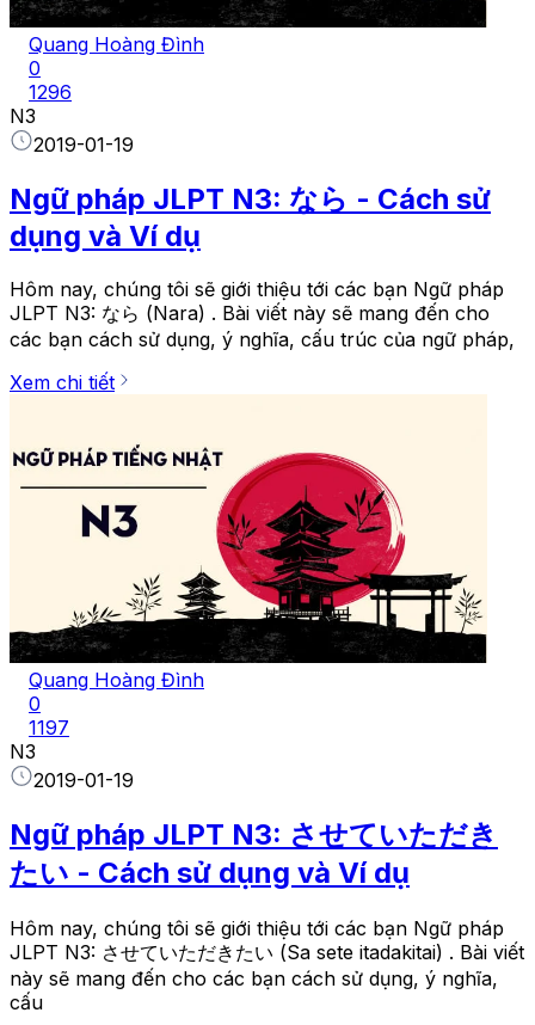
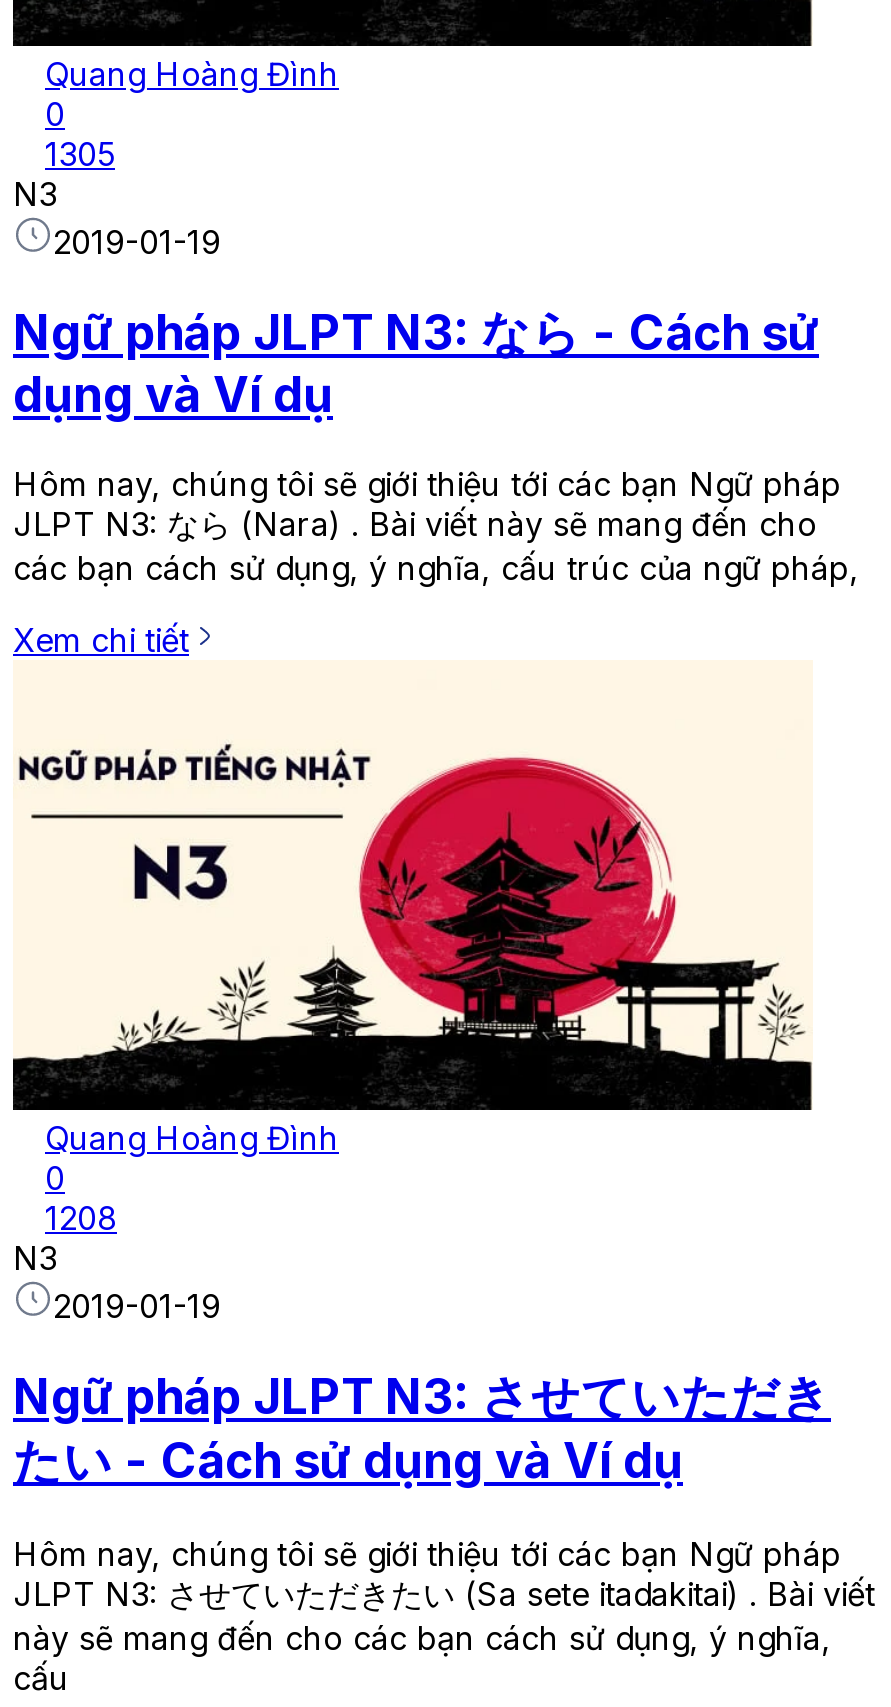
- 1296
+ 1305

- 1197
+ 1208
